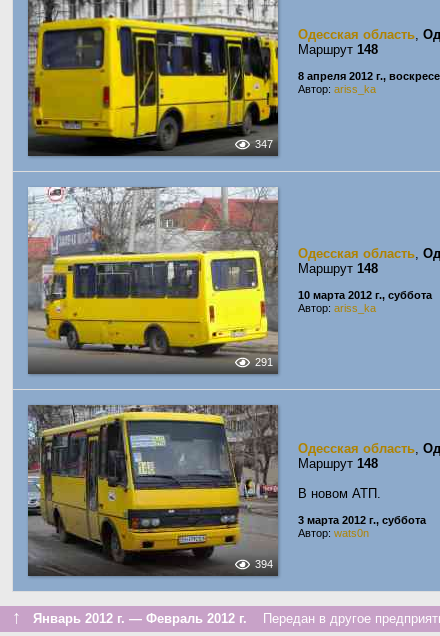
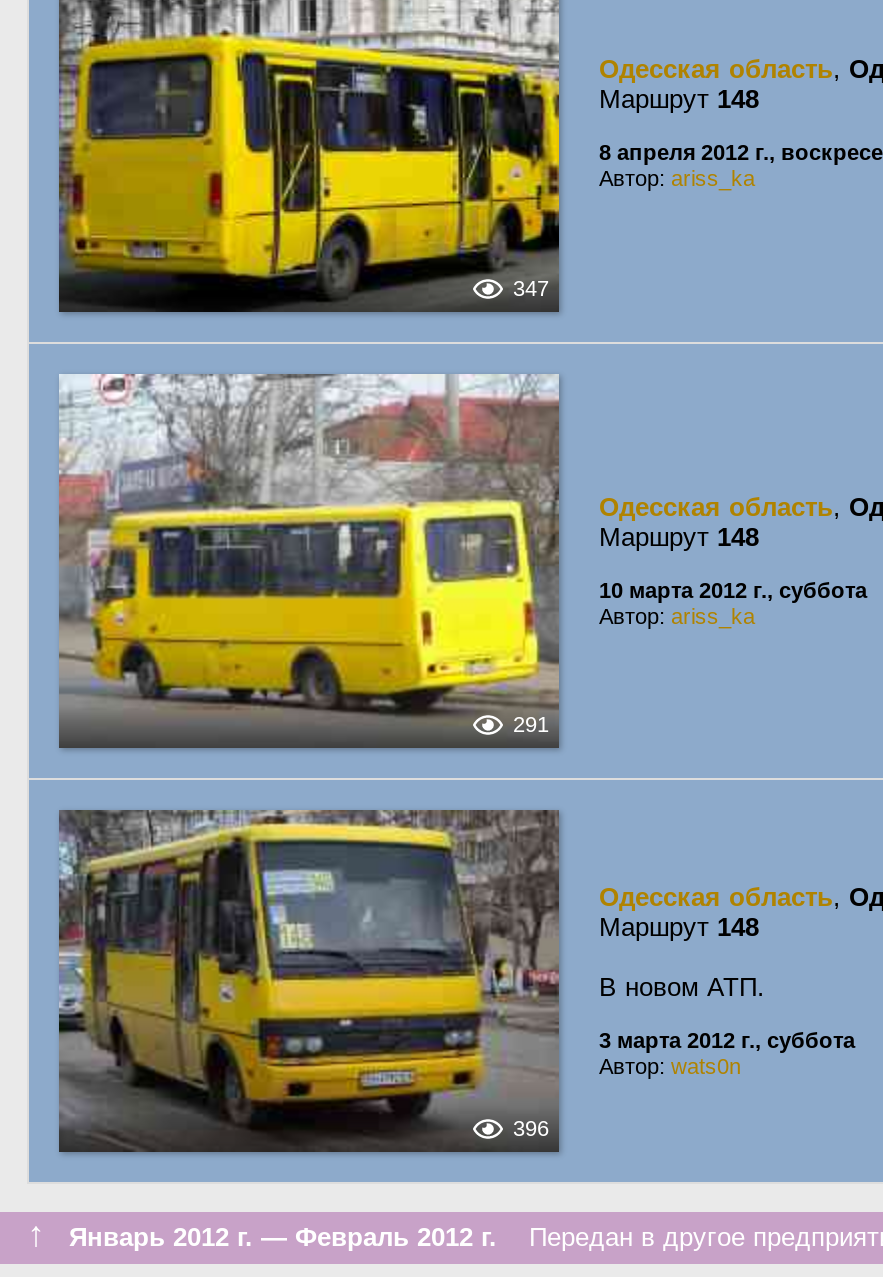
- 394
+ 396
